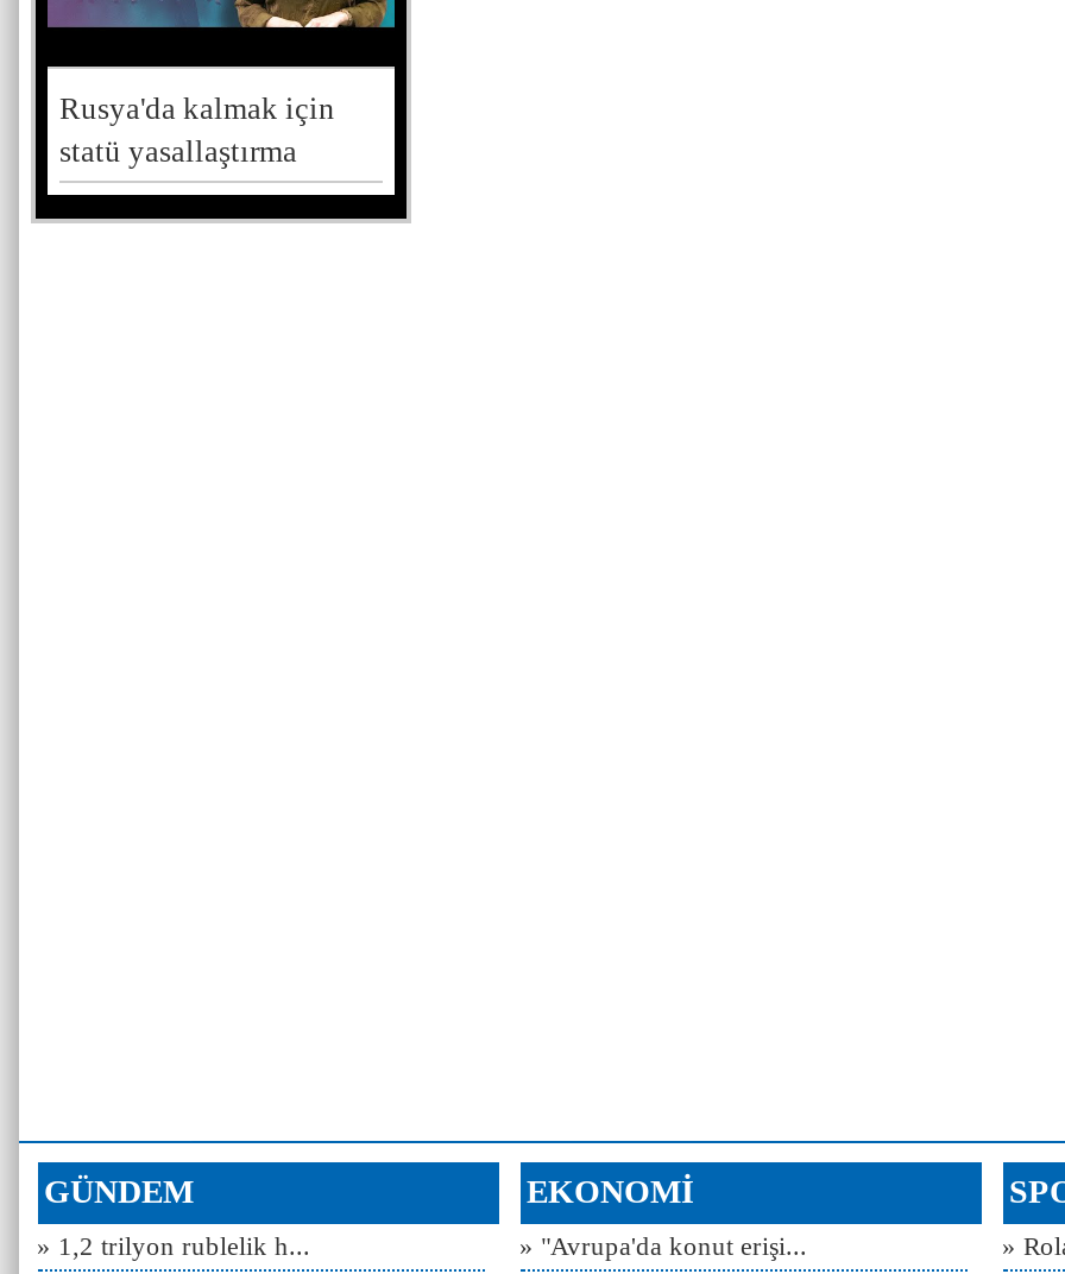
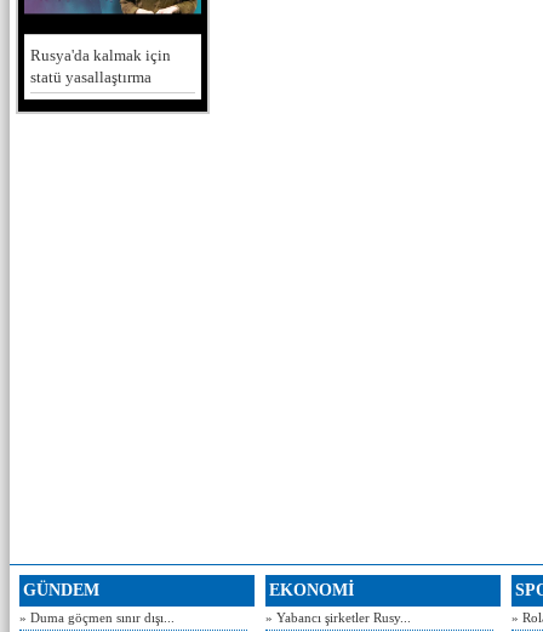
- » 1,2 trilyon rublelik h...
+ » Duma göçmen sınır dışı...

- » "Avrupa'da konut erişi...
+ » Yabancı şirketler Rusy...
